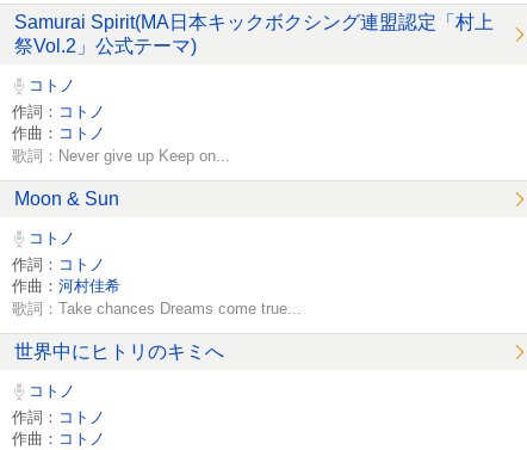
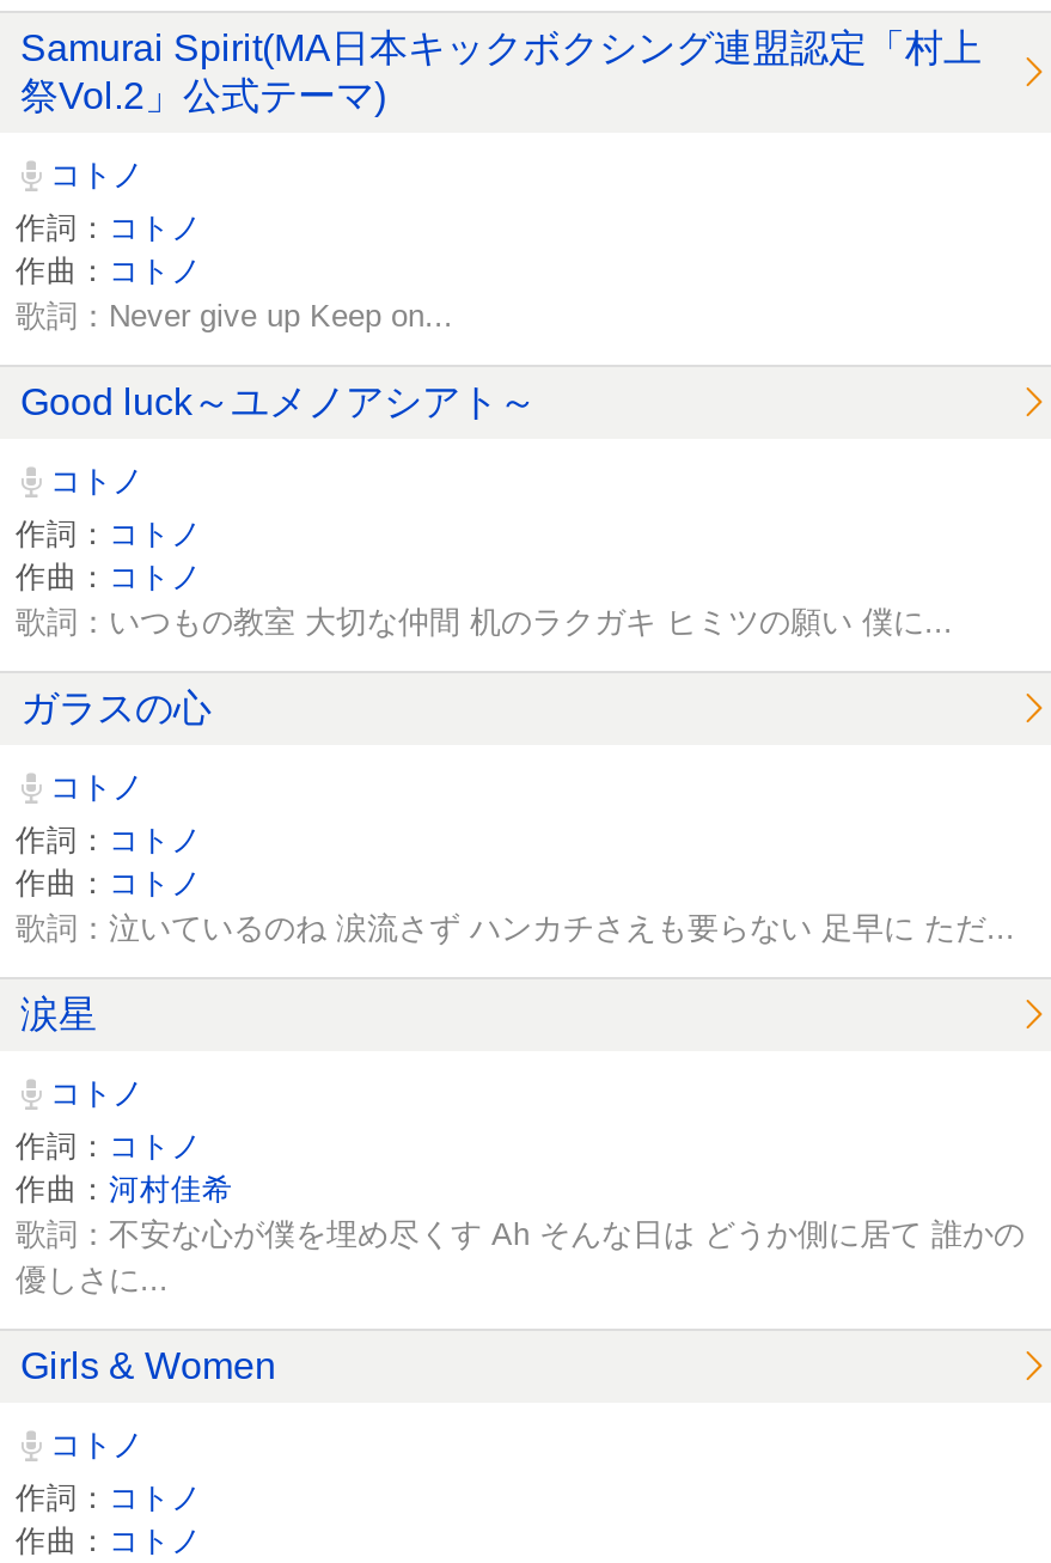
- Moon & Sun
+ Good luck～ユメノアシアト～
+ コトノ
+ 作詞：コトノ
+ 作曲：コトノ
+ 歌詞：いつもの教室 大切な仲間 机のラクガキ ヒミツの願い 僕に...
+ ガラスの心
+ コトノ
+ 作詞：コトノ
+ 作曲：コトノ
+ 歌詞：泣いているのね 涙流さず ハンカチさえも要らない 足早に ただ...
+ 涙星

- 歌詞：Take chances Dreams come true...
+ 歌詞：不安な心が僕を埋め尽くす Ah そんな日は どうか側に居て 誰かの
+ 優しさに...

- 世界中にヒトリのキミへ
+ Girls & Women
